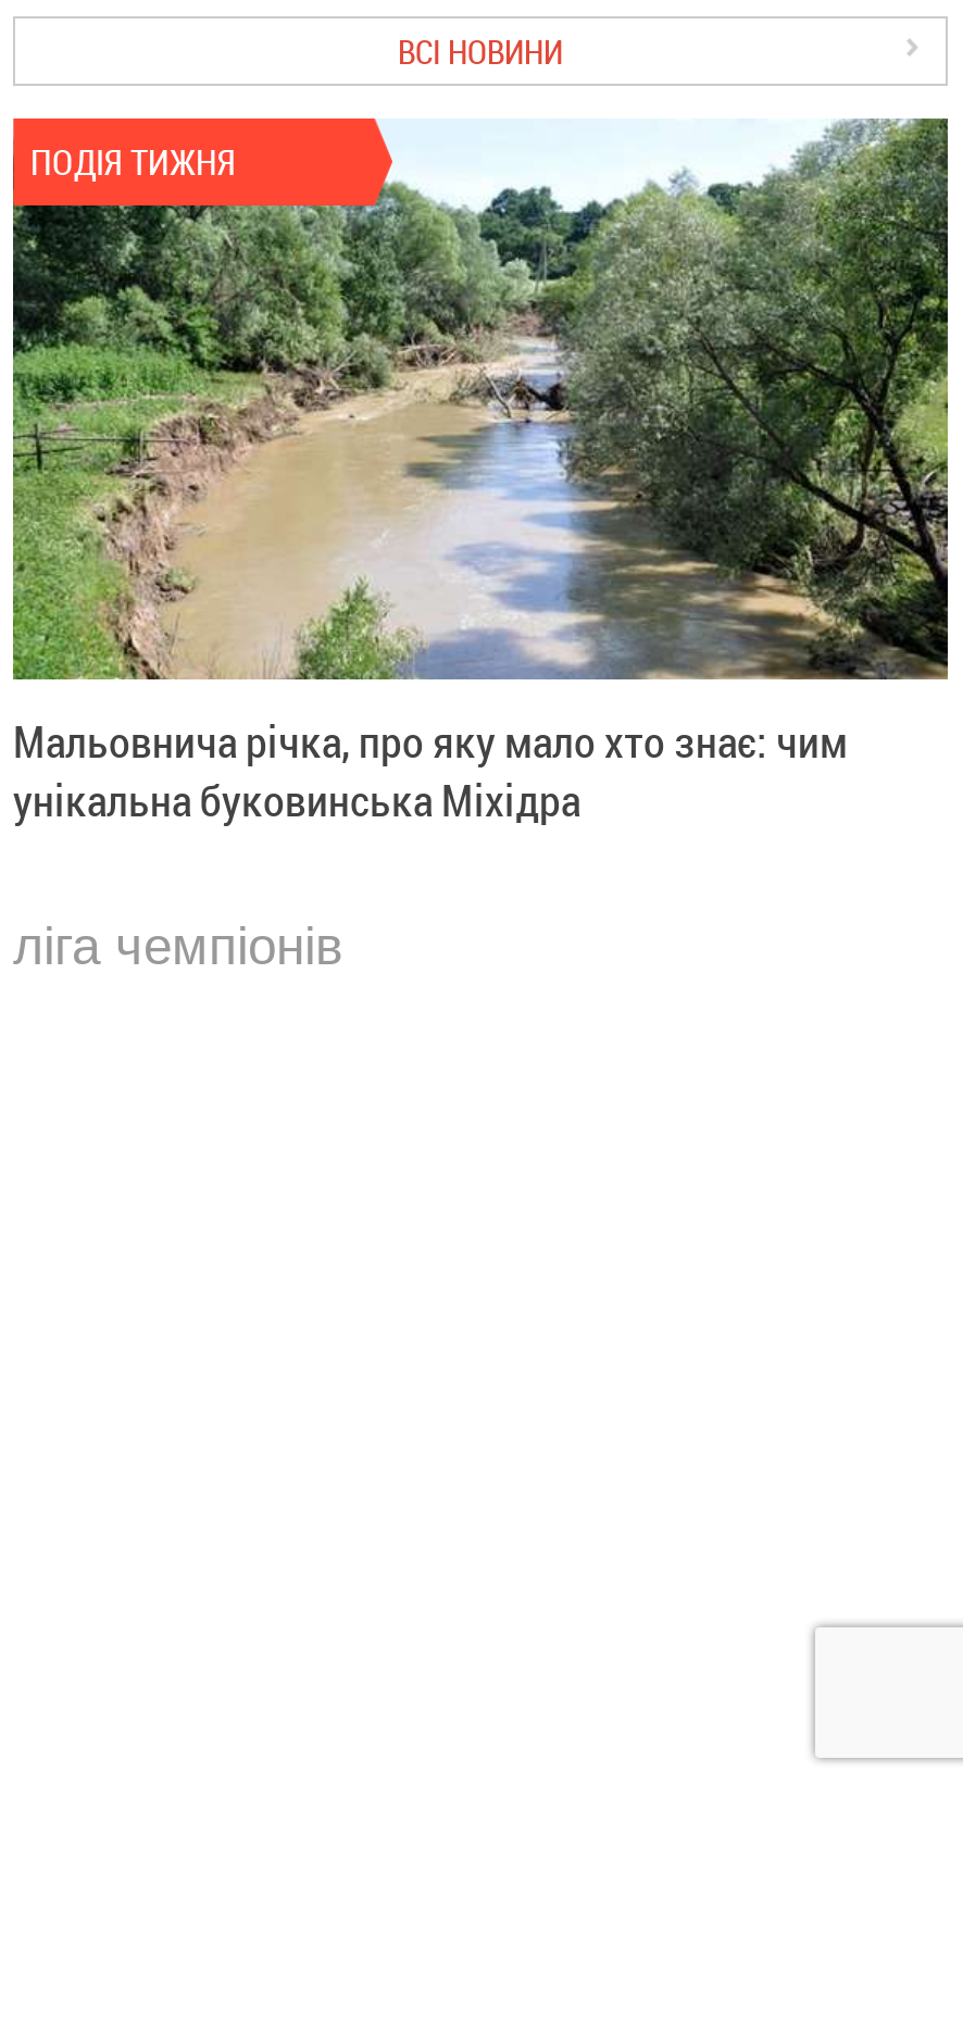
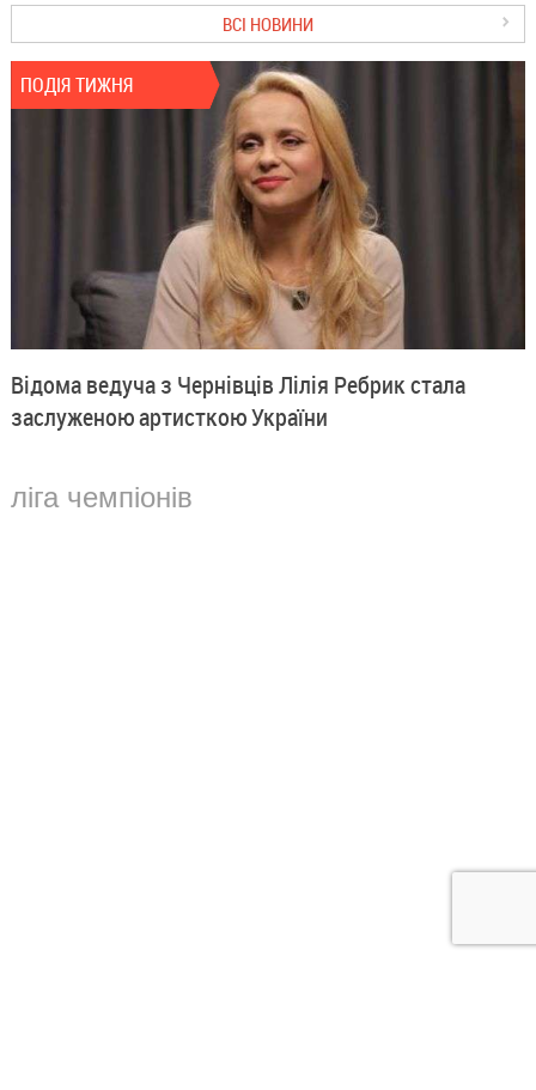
- [image]
- Мальовнича річка, про яку мало хто знає: чим
- унікальна буковинська Міхідра
+ [image]
+ Відома ведуча з Чернівців Лілія Ребрик стала
+ заслуженою артисткою України
